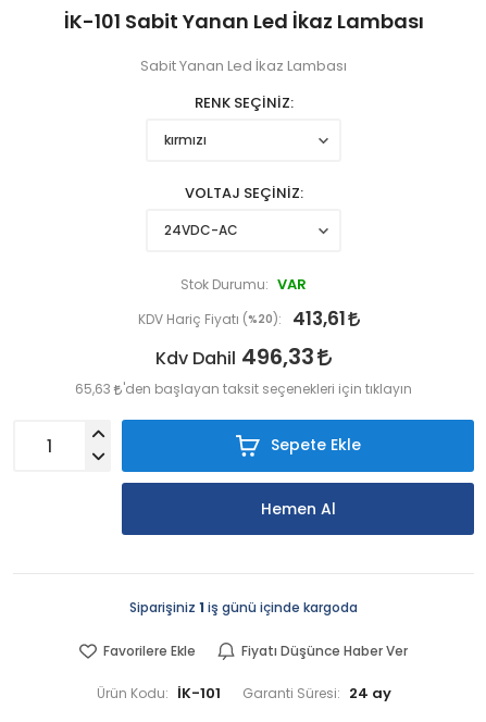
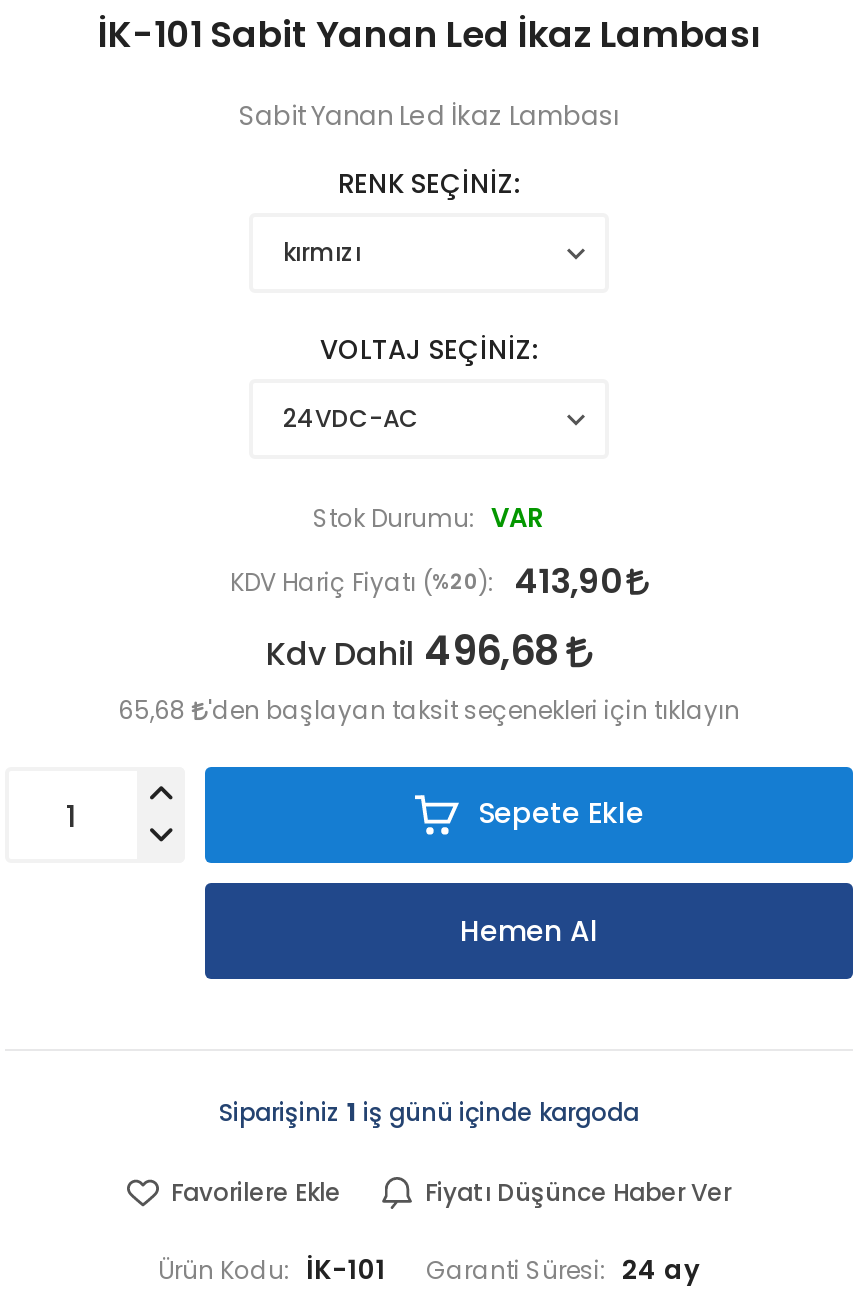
- KDV Hariç Fiyatı (%20): 413,61
+ KDV Hariç Fiyatı (%20): 413,90

- Kdv Dahil 496,33
+ Kdv Dahil 496,68

- 65,63 'den başlayan taksit seçenekleri için tıklayın
+ 65,68 'den başlayan taksit seçenekleri için tıklayın
